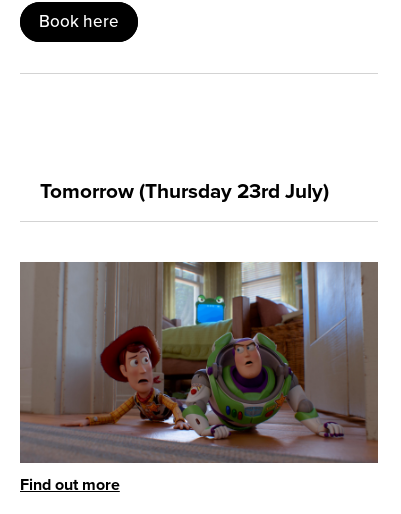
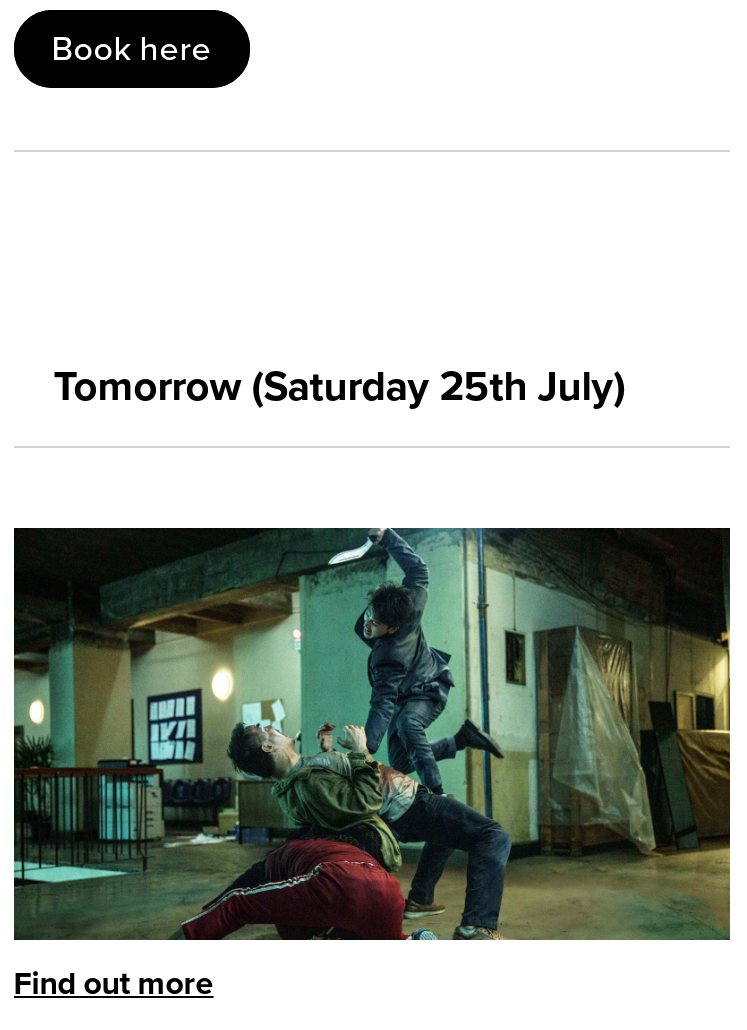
- Tomorrow (Thursday 23rd July)
+ Tomorrow (Saturday 25th July)

- [image]
+ [image]
